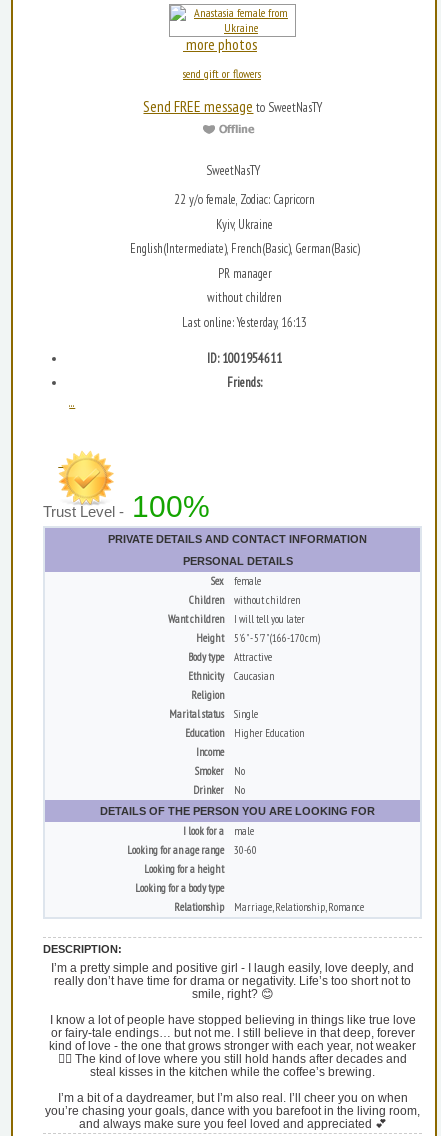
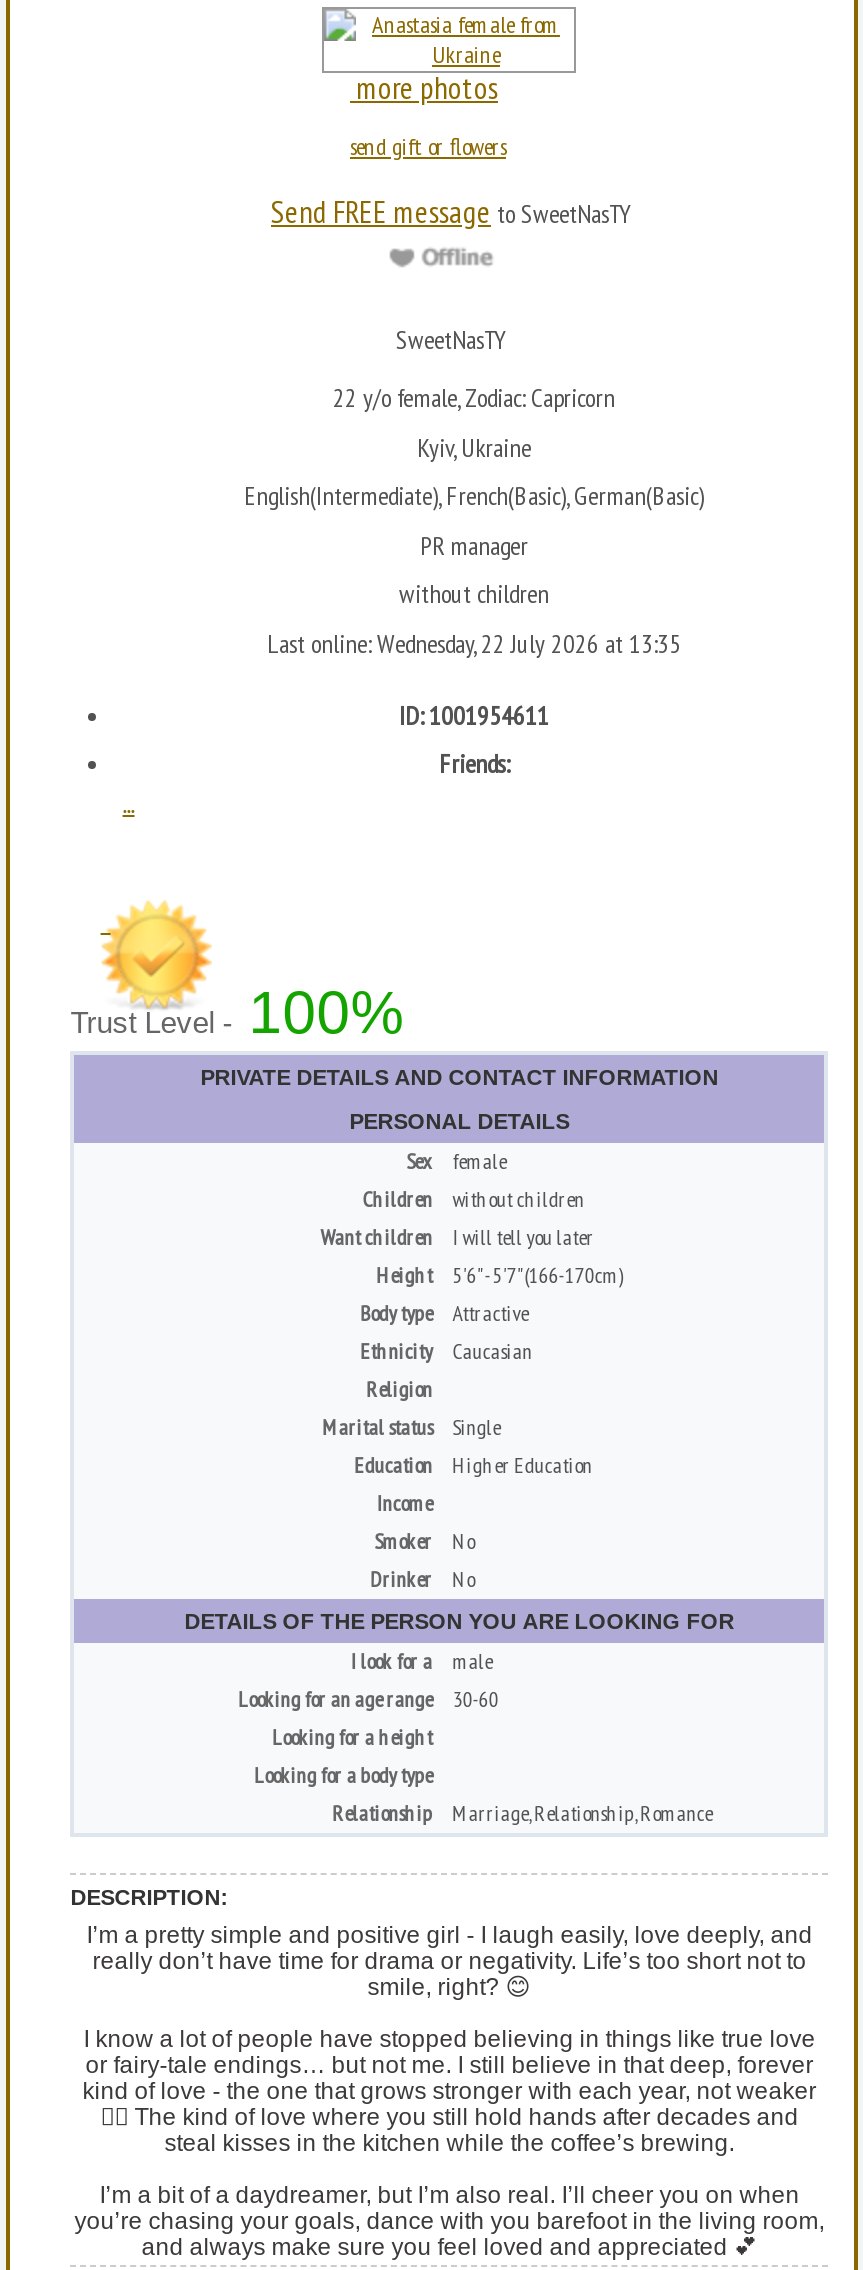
- Last online: Yesterday, 16:13
+ Last online: Wednesday, 22 July 2026 at 13:35
